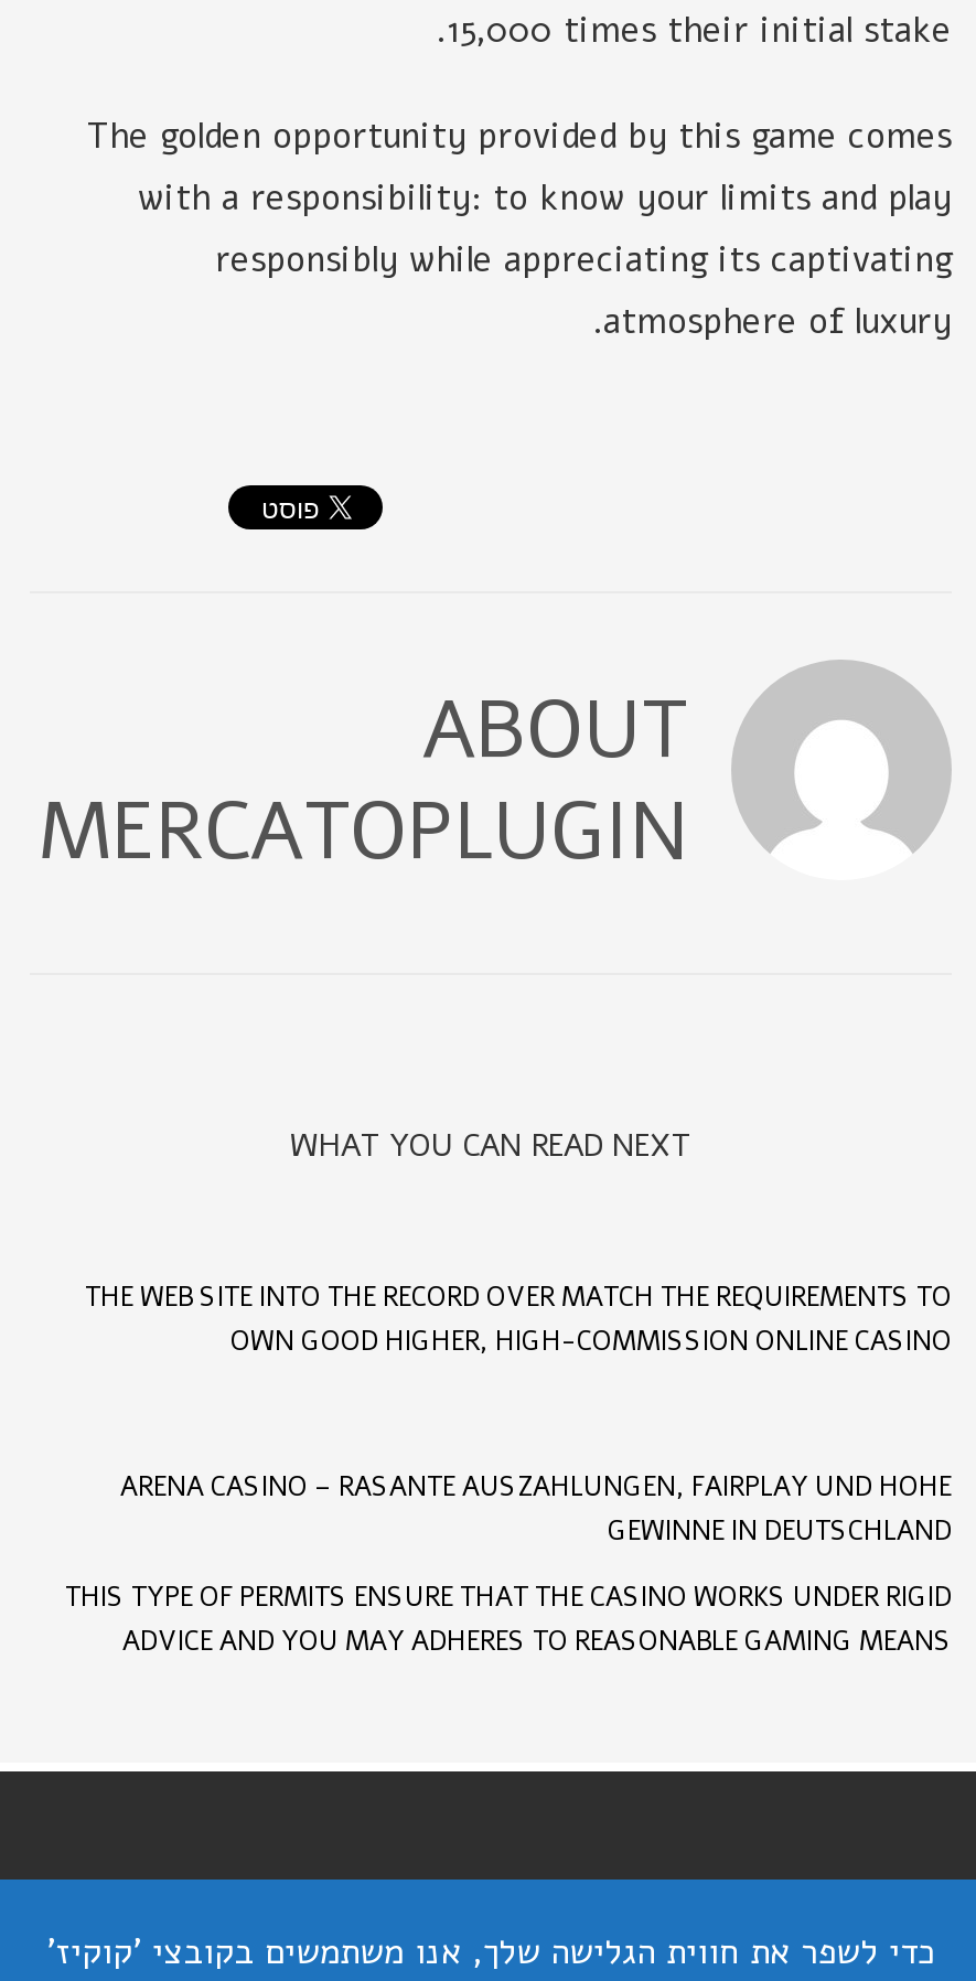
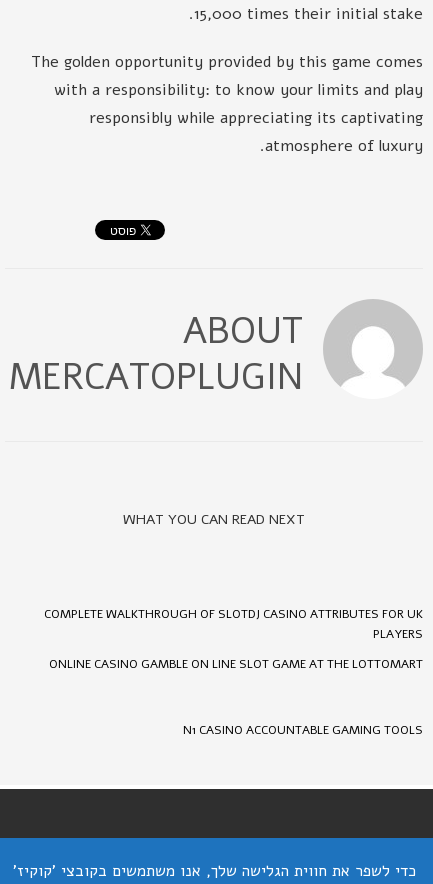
- THE WEB SITE INTO THE RECORD OVER MATCH THE REQUIREMENTS TO
- OWN GOOD HIGHER, HIGH-COMMISSION ONLINE CASINO
+ COMPLETE WALKTHROUGH OF SLOTDJ CASINO ATTRIBUTES FOR UK
+ PLAYERS

- ARENA CASINO – RASANTE AUSZAHLUNGEN, FAIRPLAY UND HOHE
- GEWINNE IN DEUTSCHLAND
+ ONLINE CASINO GAMBLE ON LINE SLOT GAME AT THE LOTTOMART

- THIS TYPE OF PERMITS ENSURE THAT THE CASINO WORKS UNDER RIGID
- ADVICE AND YOU MAY ADHERES TO REASONABLE GAMING MEANS
+ N1 CASINO ACCOUNTABLE GAMING TOOLS
